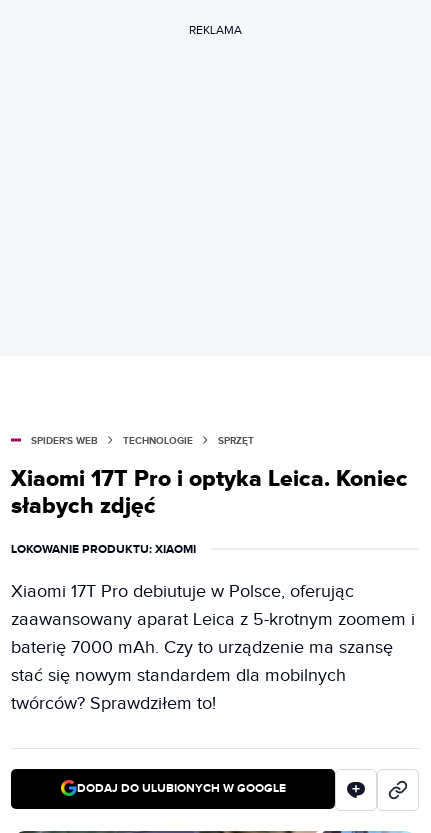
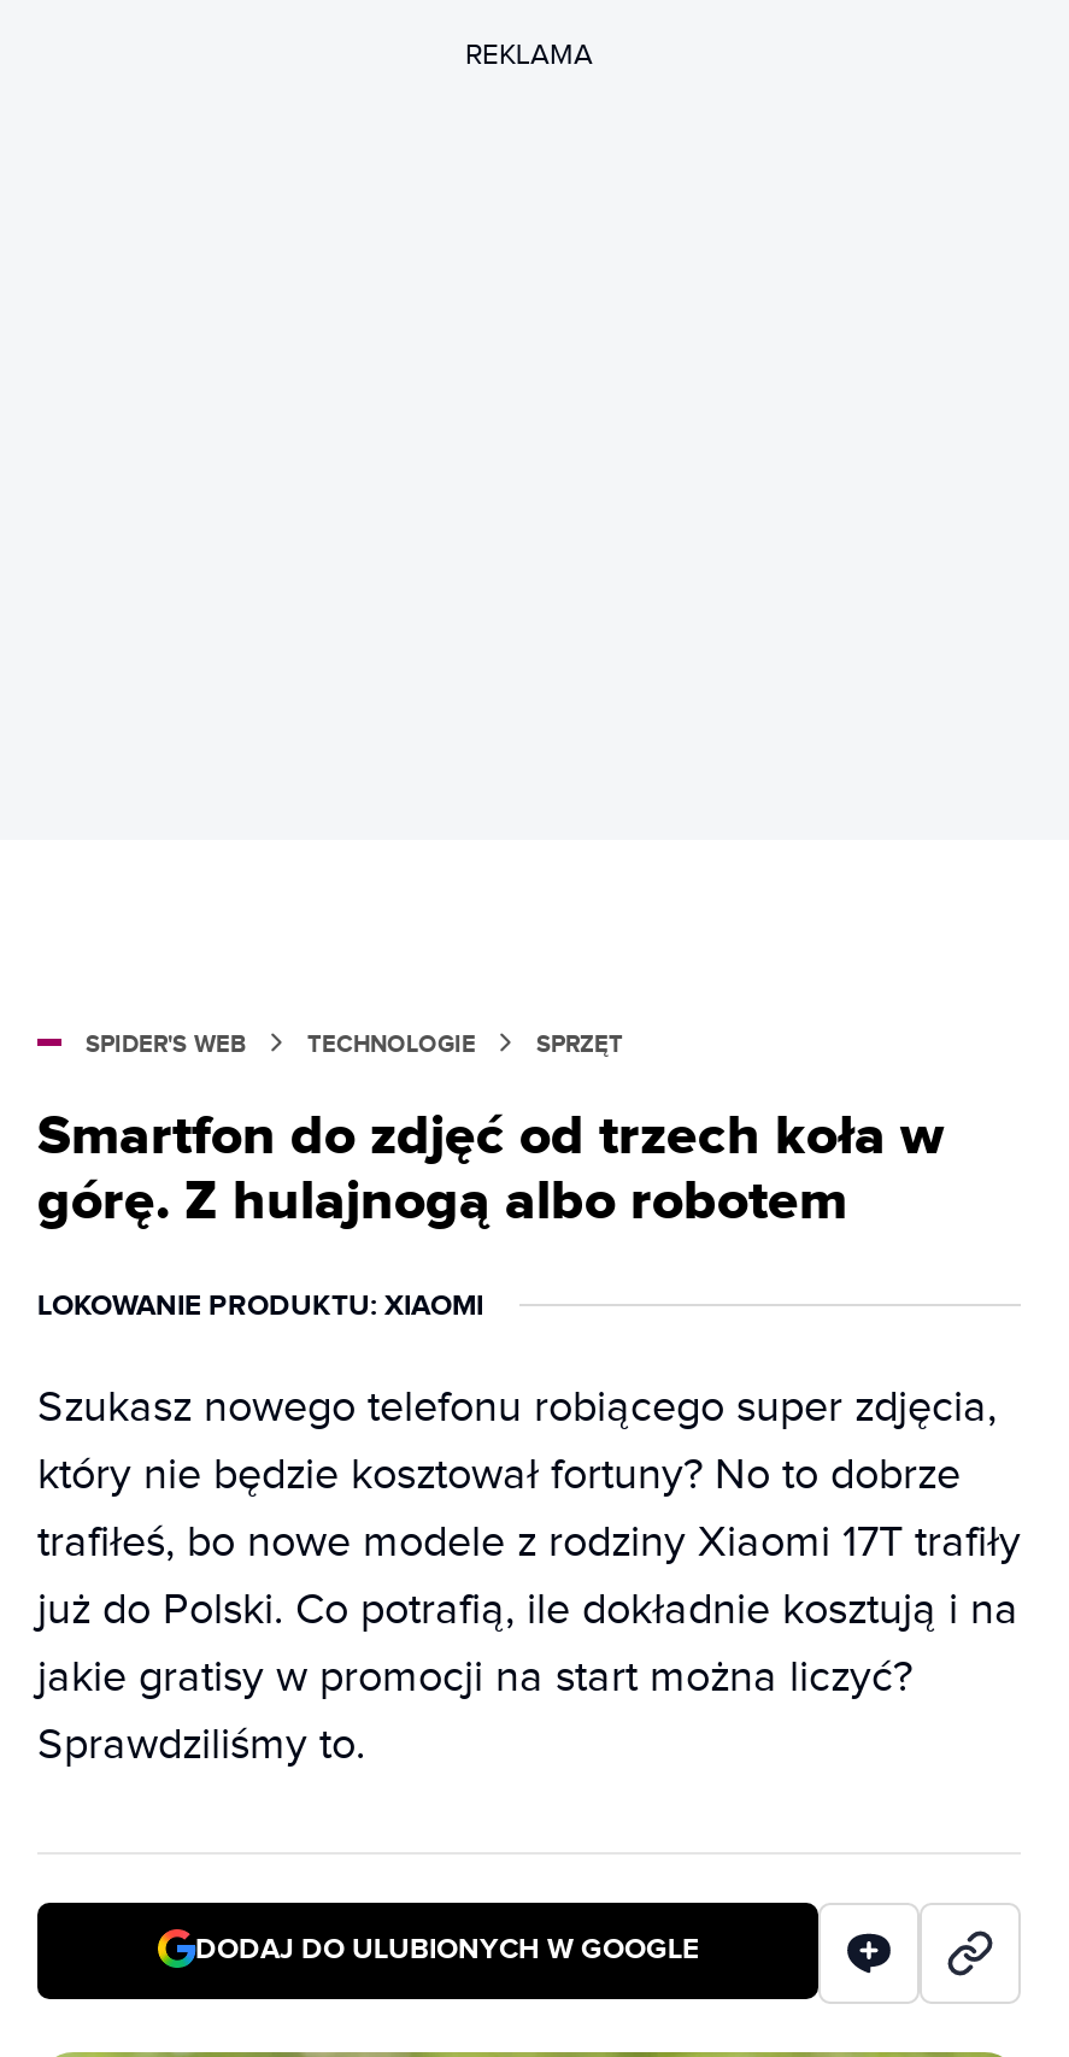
- Xiaomi 17T Pro i optyka Leica. Koniec
- słabych zdjęć
+ Smartfon do zdjęć od trzech koła w
+ górę. Z hulajnogą albo robotem

- Xiaomi 17T Pro debiutuje w Polsce, oferując
- zaawansowany aparat Leica z 5-krotnym zoomem i
- baterię 7000 mAh. Czy to urządzenie ma szansę
- stać się nowym standardem dla mobilnych
- twórców? Sprawdziłem to!
+ Szukasz nowego telefonu robiącego super zdjęcia,
+ który nie będzie kosztował fortuny? No to dobrze
+ trafiłeś, bo nowe modele z rodziny Xiaomi 17T trafiły
+ już do Polski. Co potrafią, ile dokładnie kosztują i na
+ jakie gratisy w promocji na start można liczyć?
+ Sprawdziliśmy to.
